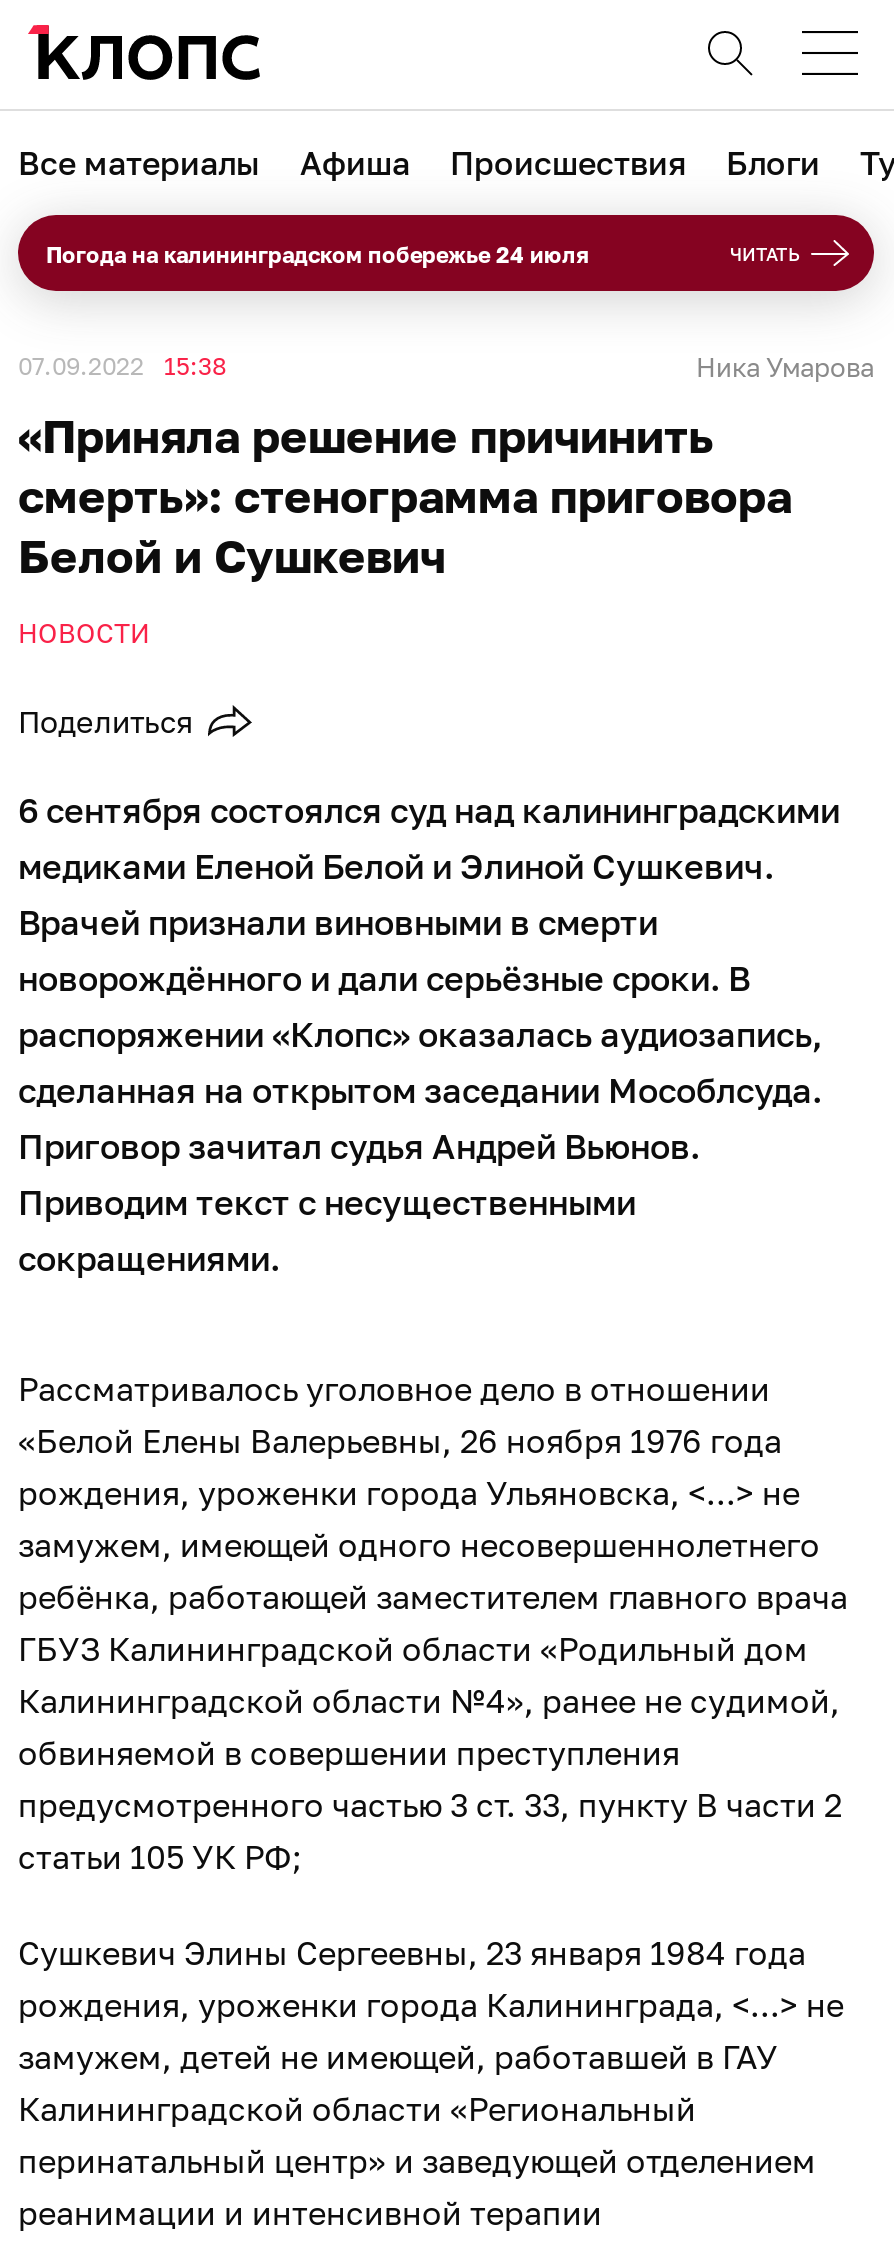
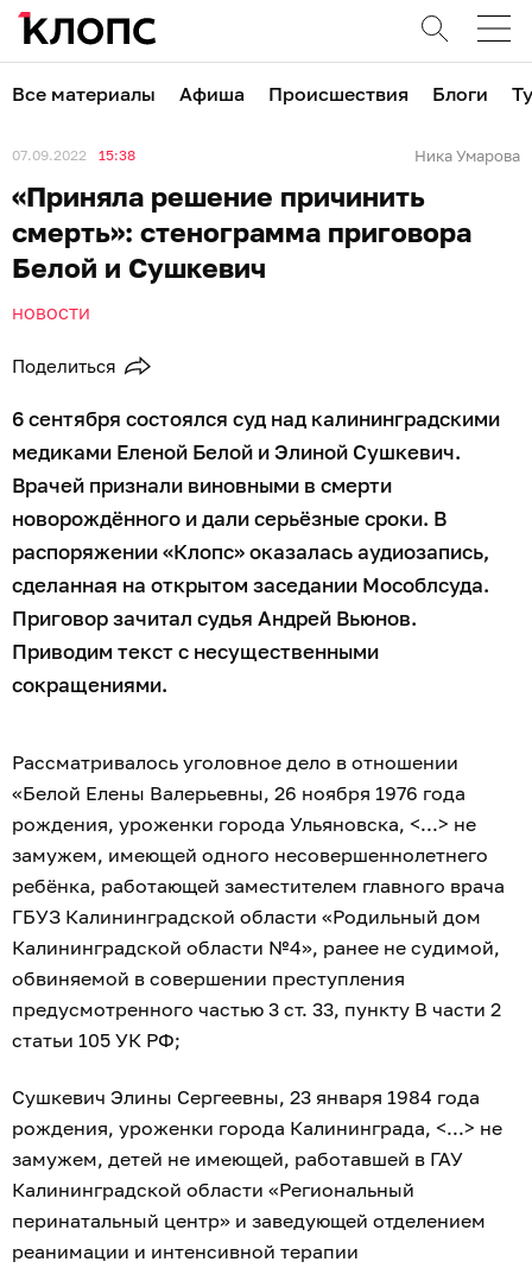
- Погода на калининградском побережье 24 июля
- ЧИТАТЬ
